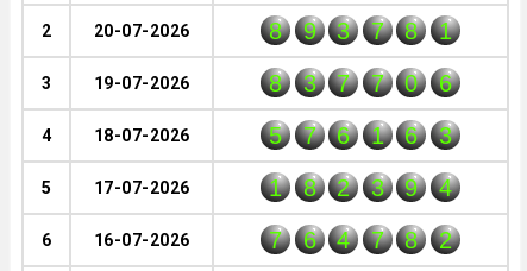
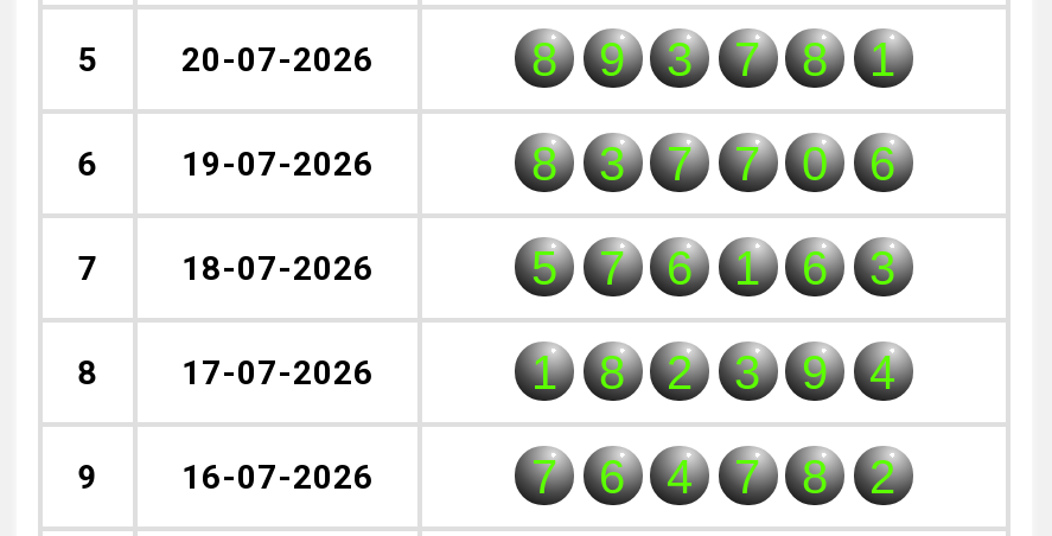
- 2
+ 5

- 3
+ 6

- 4
+ 7

- 5
+ 8

- 6
+ 9
